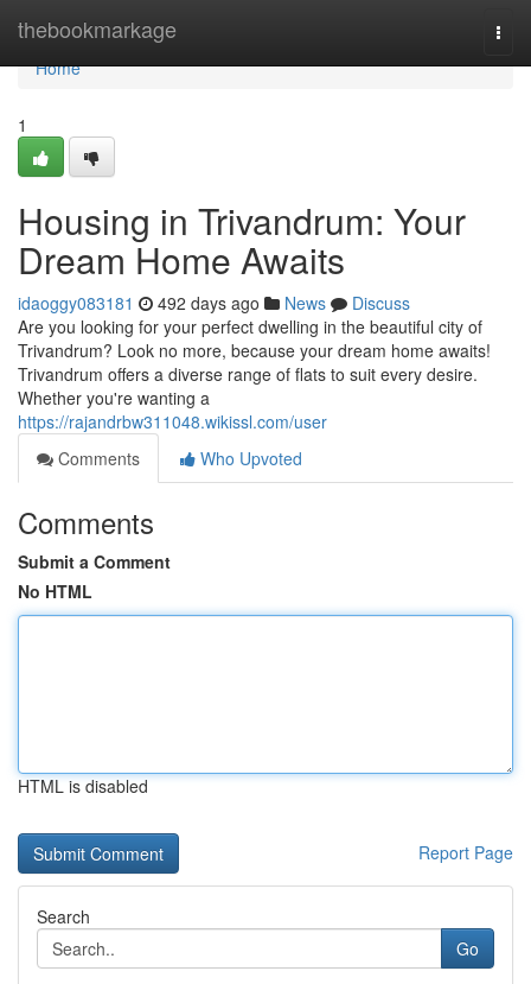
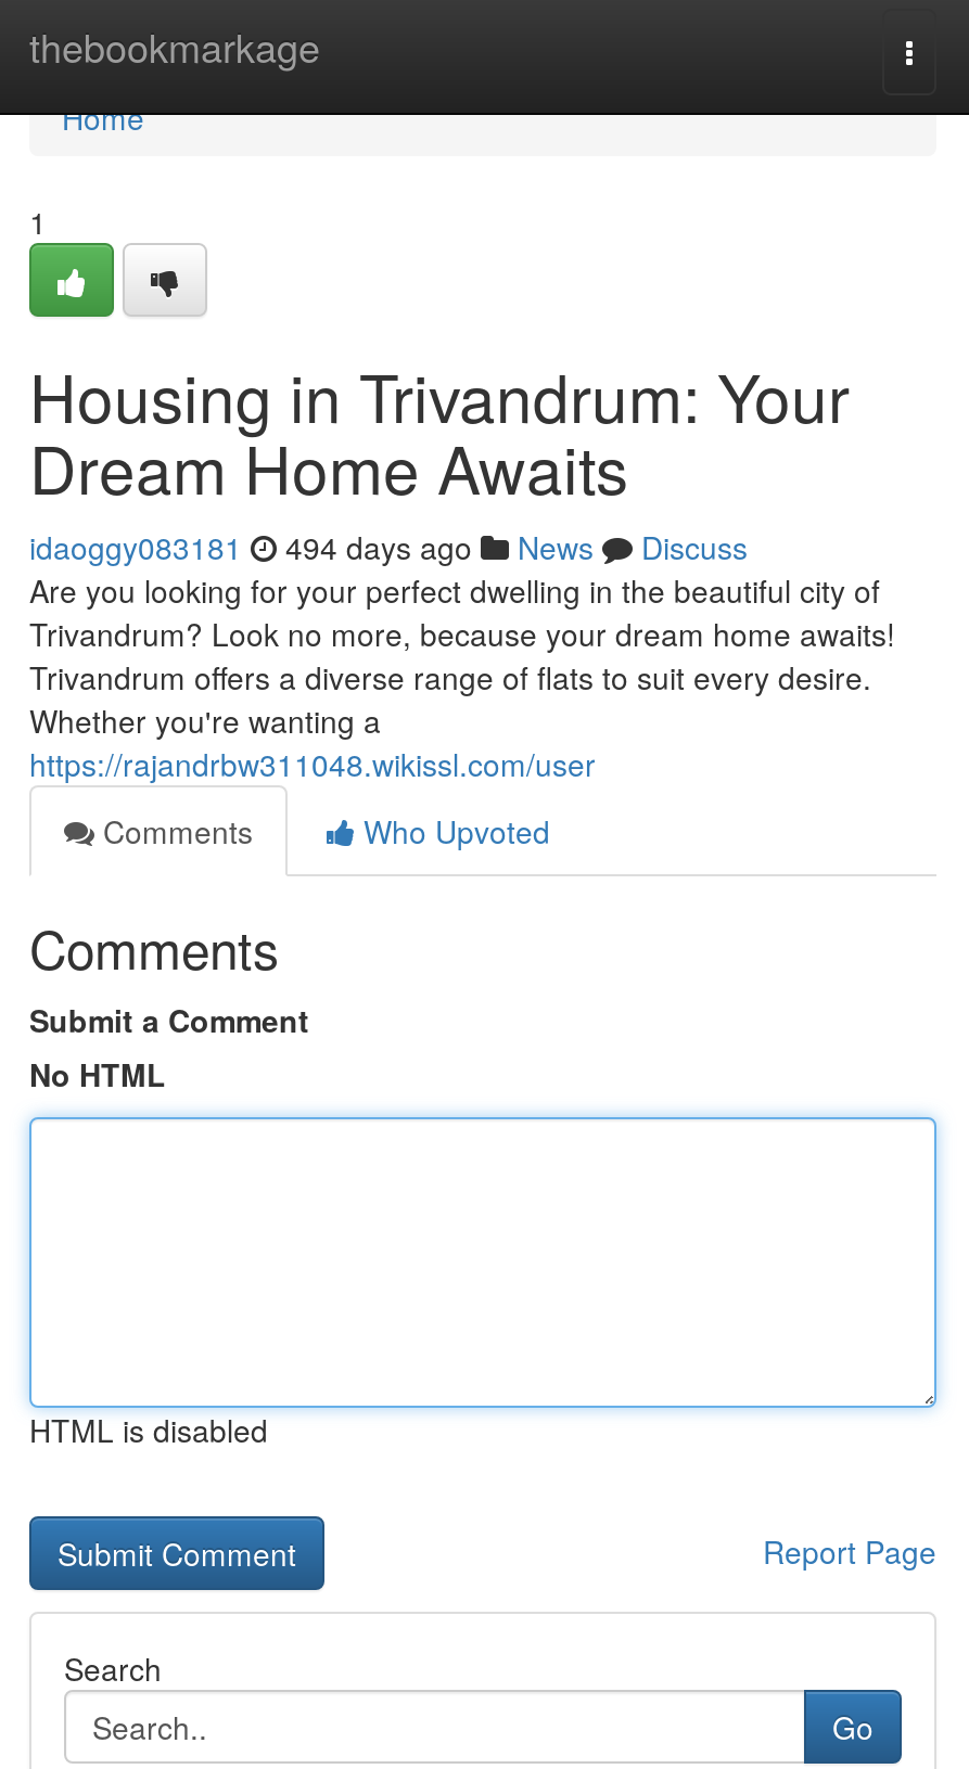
- idaoggy083181 492 days ago News Discuss
+ idaoggy083181 494 days ago News Discuss
